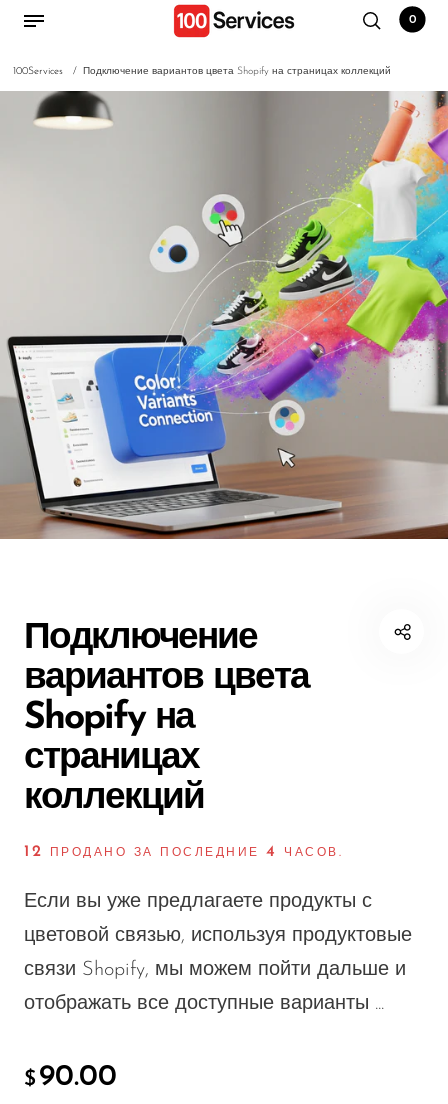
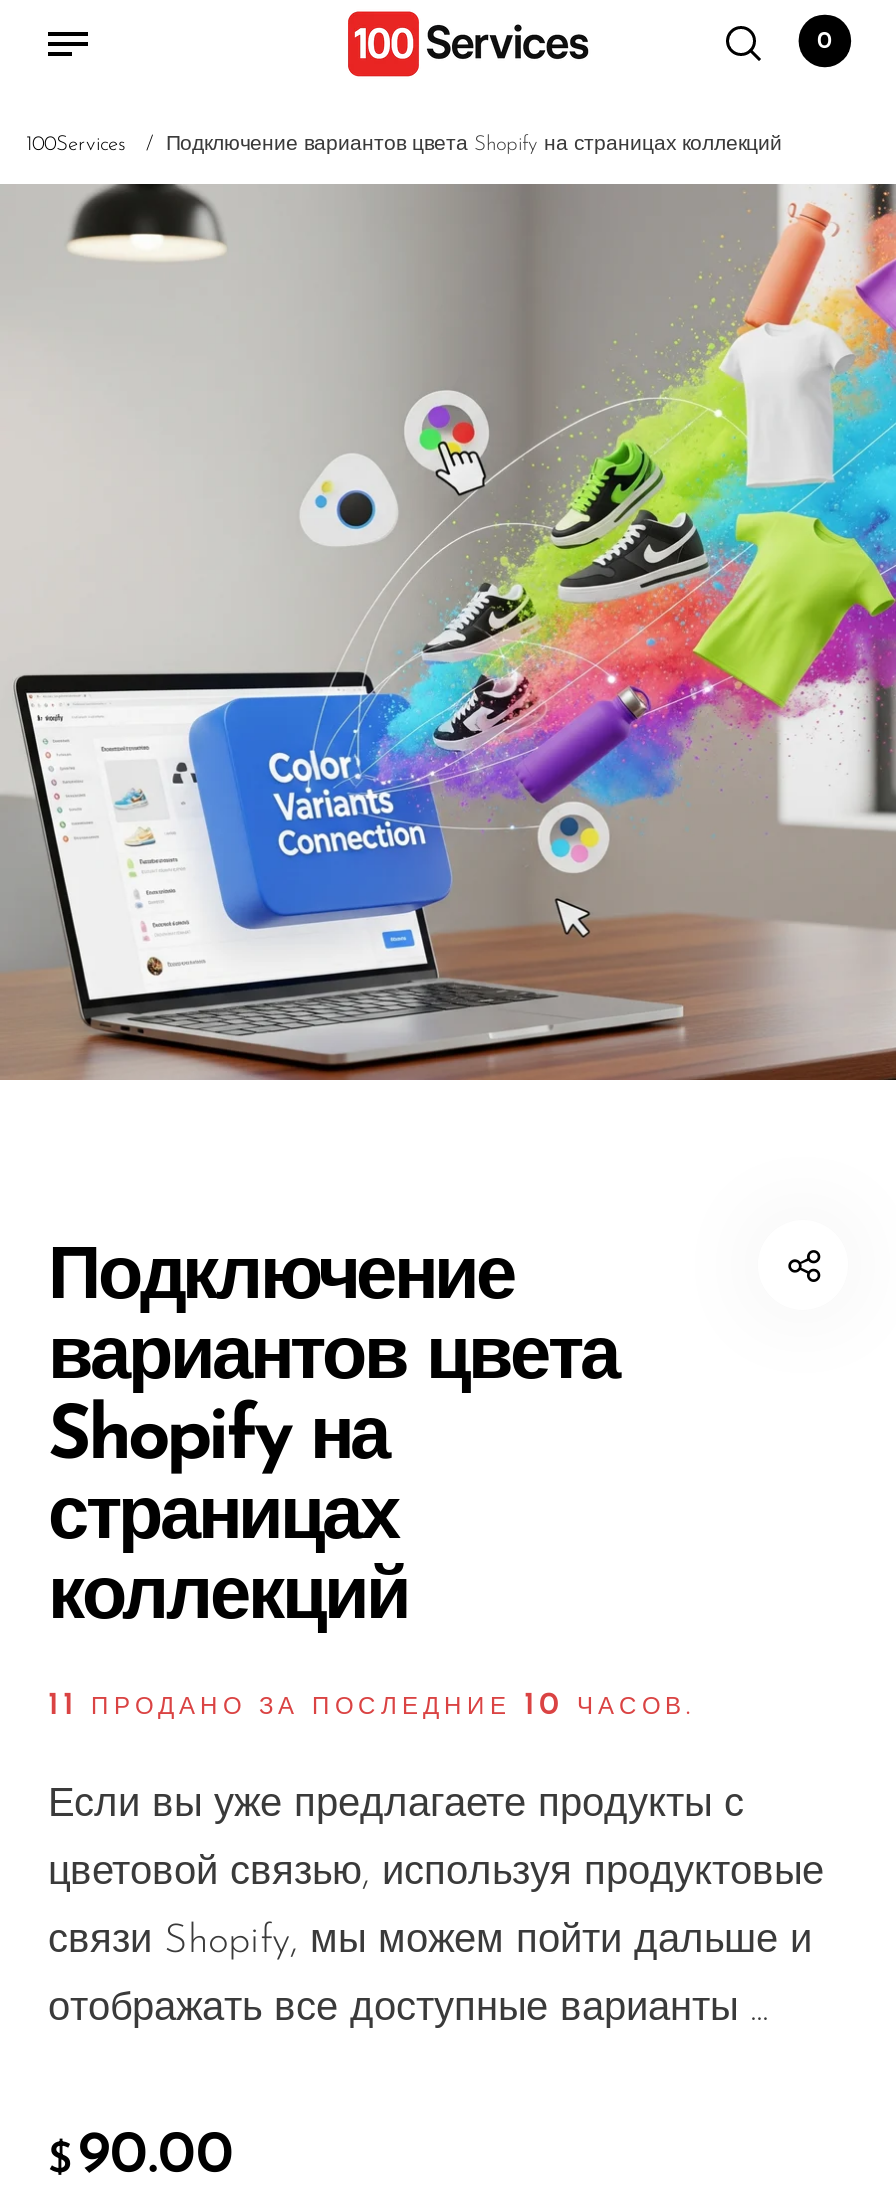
- 12 ПРОДАНО ЗА ПОСЛЕДНИЕ 4 ЧАСОВ.
+ 11 ПРОДАНО ЗА ПОСЛЕДНИЕ 10 ЧАСОВ.
